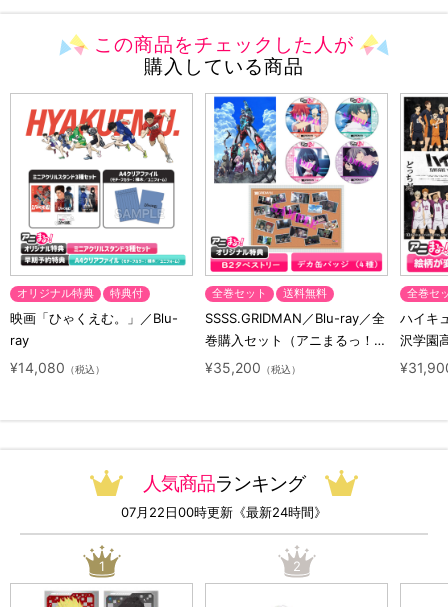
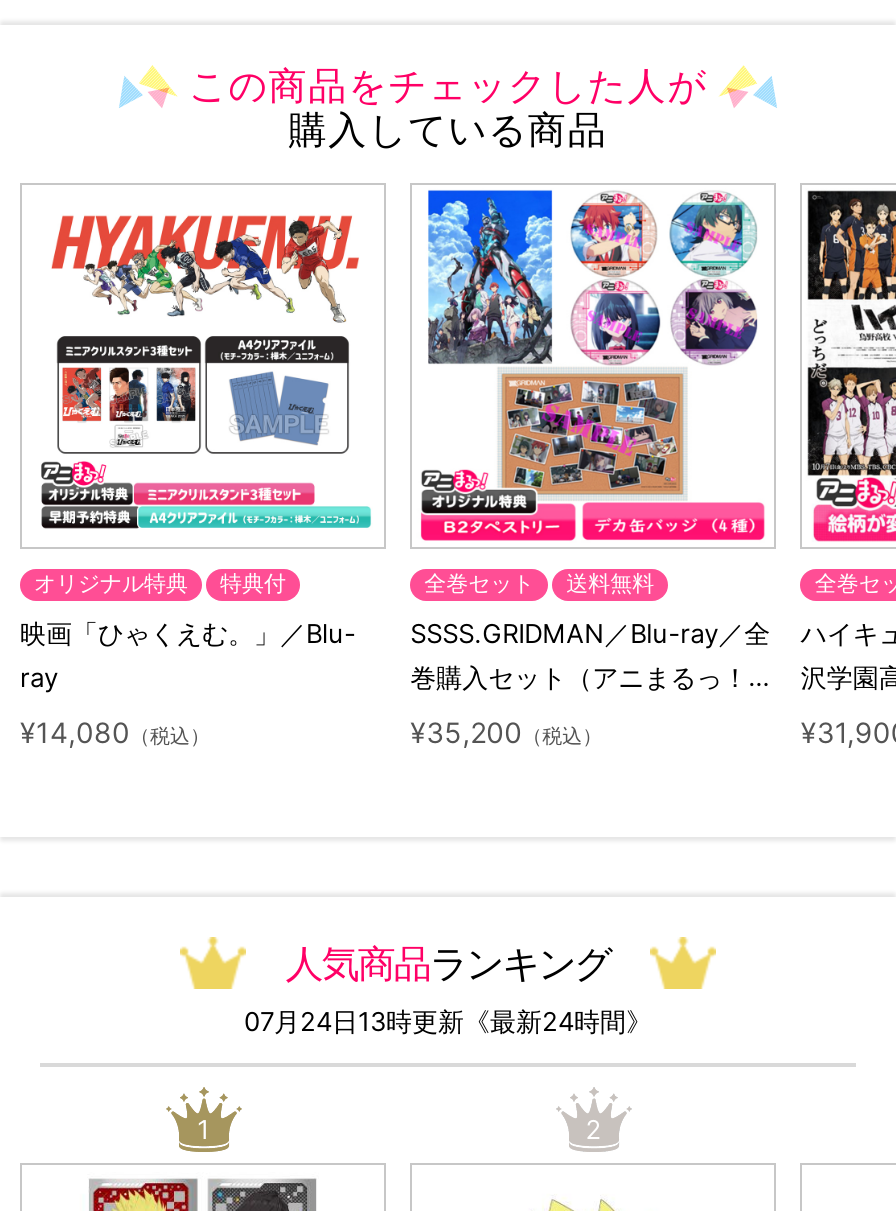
- 07月22日00時更新《最新24時間》
+ 07月24日13時更新《最新24時間》
